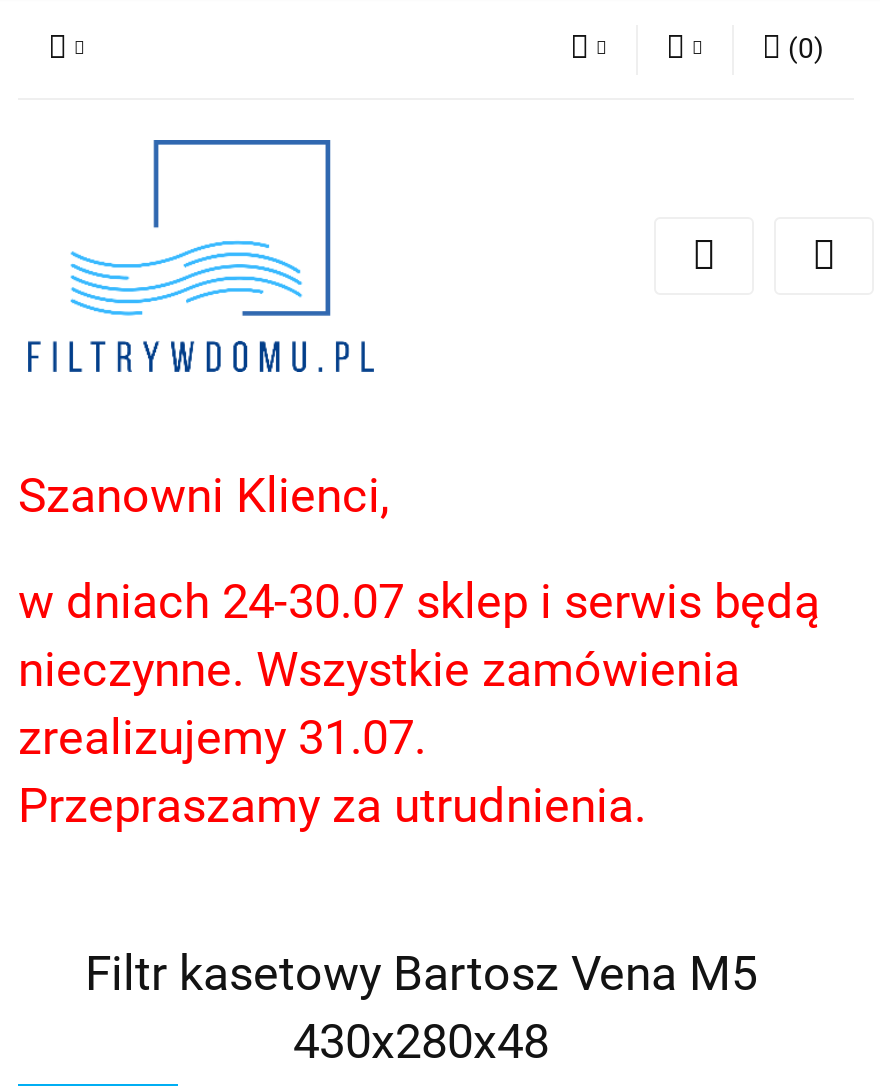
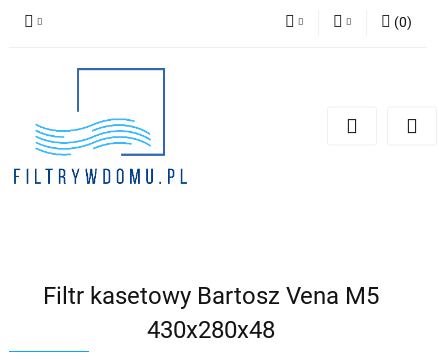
- Szanowni Klienci,
- w dniach 24-30.07 sklep i serwis będą
- nieczynne. Wszystkie zamówienia
- zrealizujemy 31.07.
- Przepraszamy za utrudnienia.
